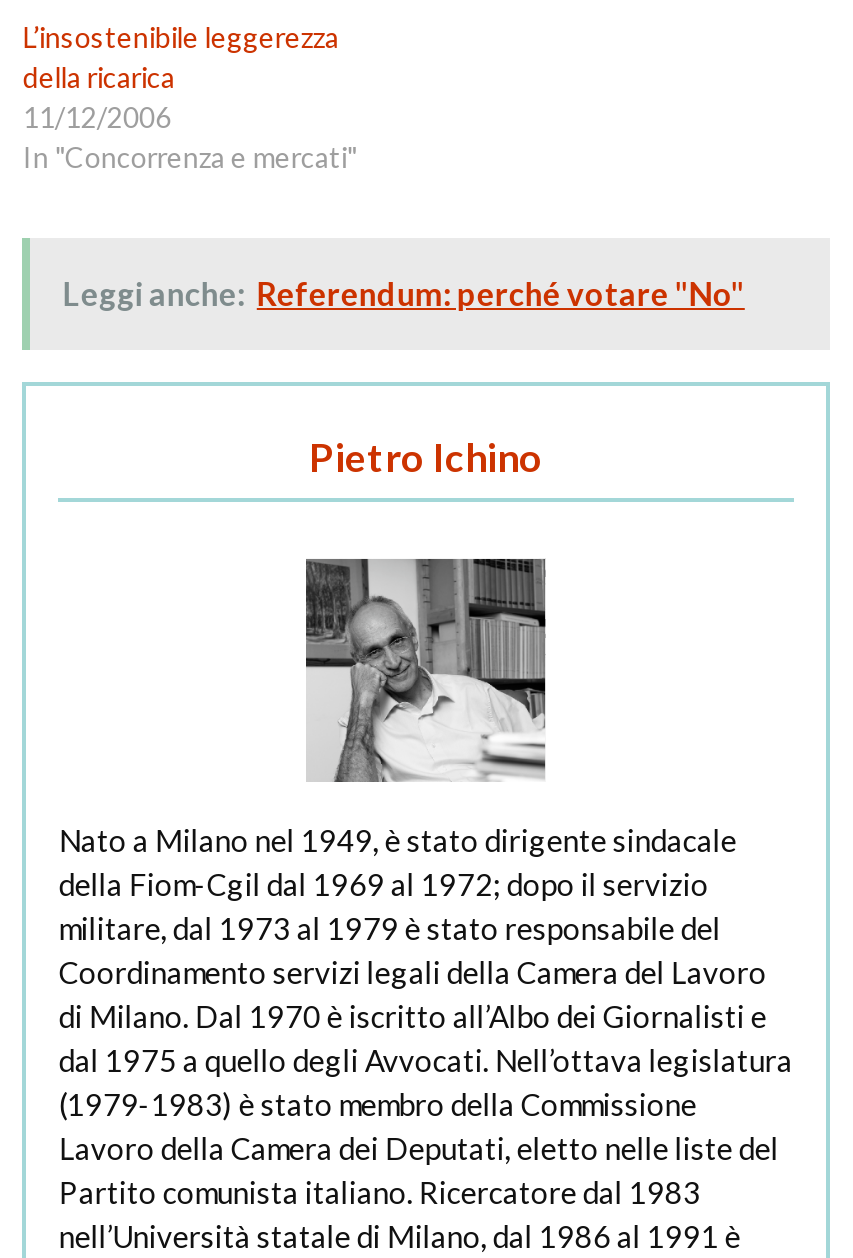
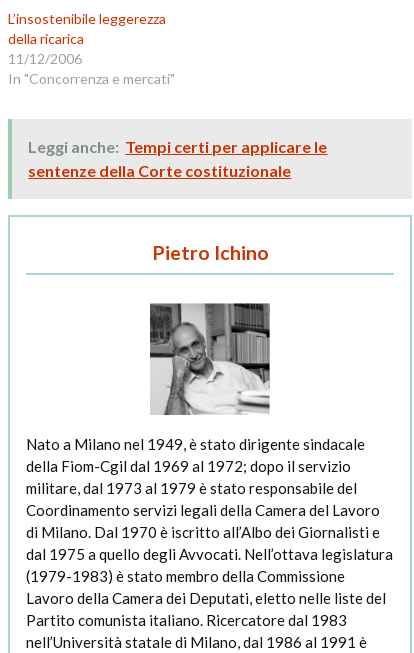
- Leggi anche: Referendum: perché votare "No"
+ Leggi anche: Tempi certi per applicare le
+ sentenze della Corte costituzionale
